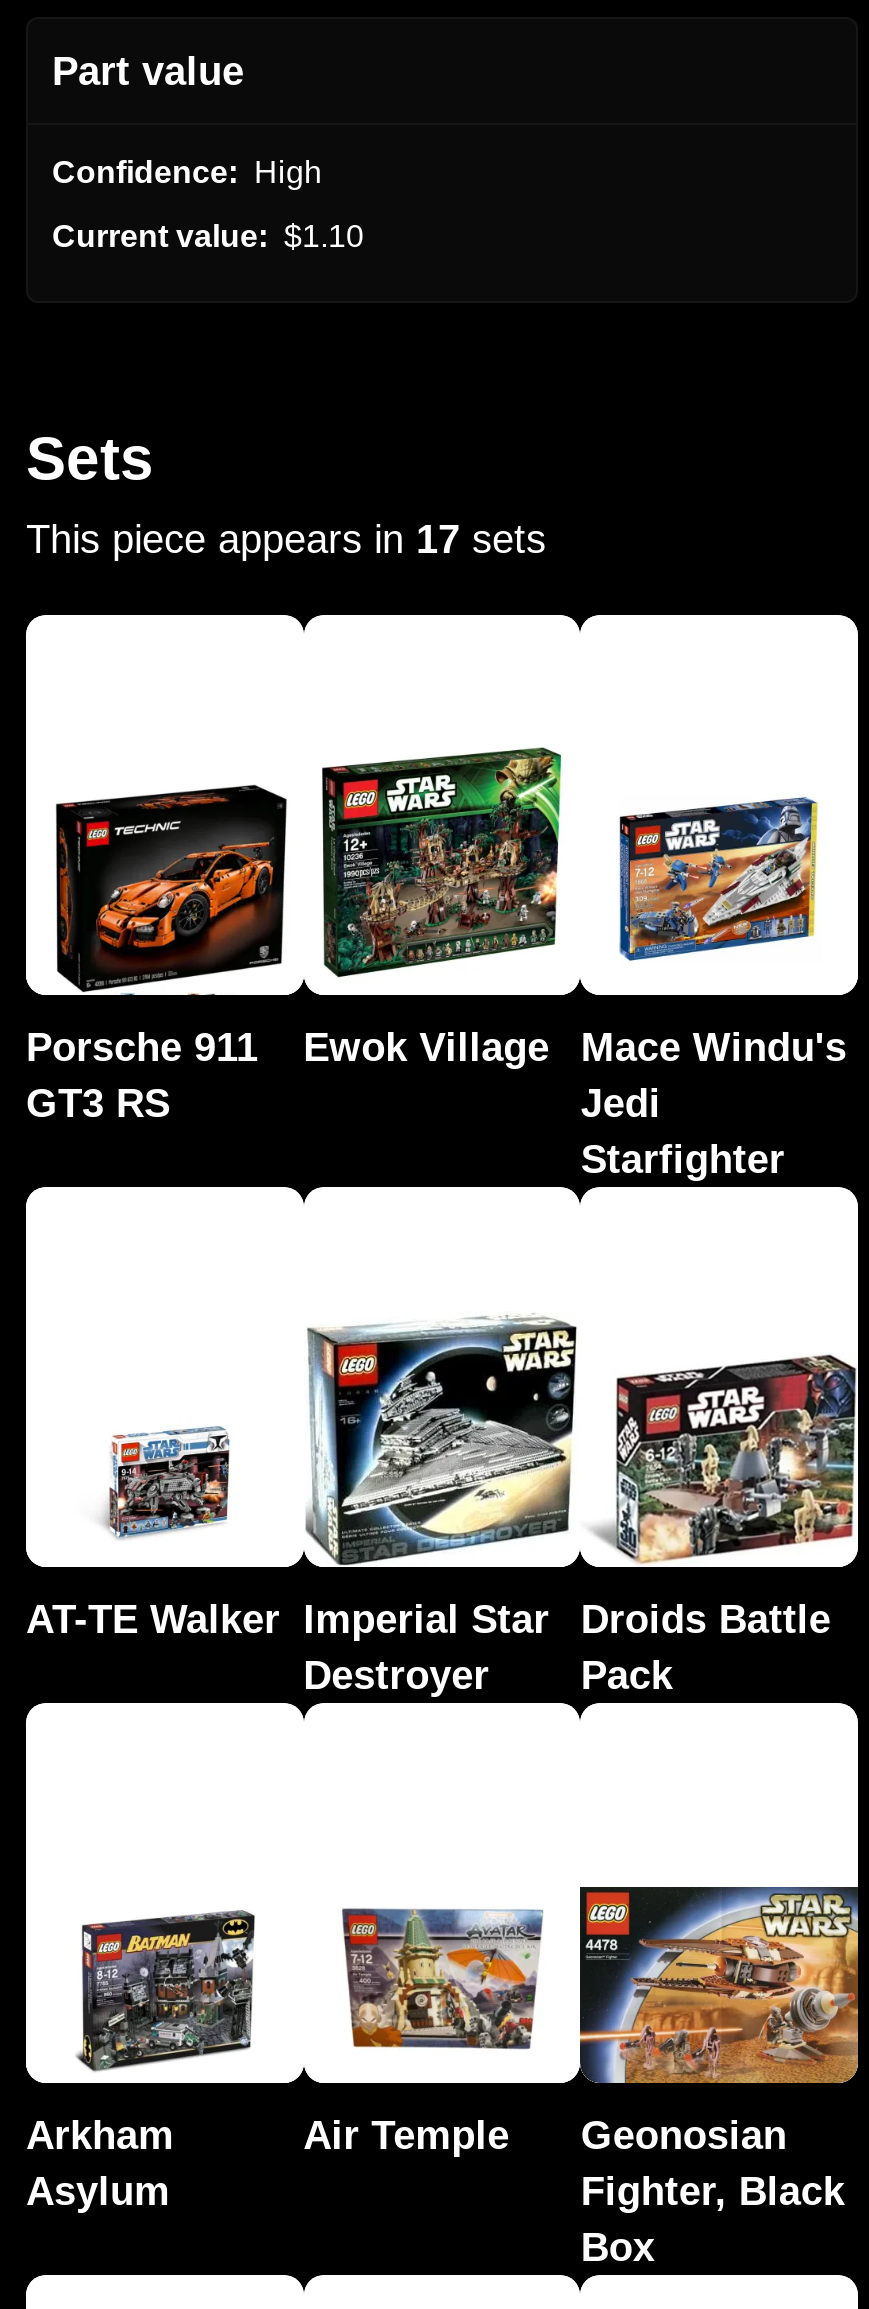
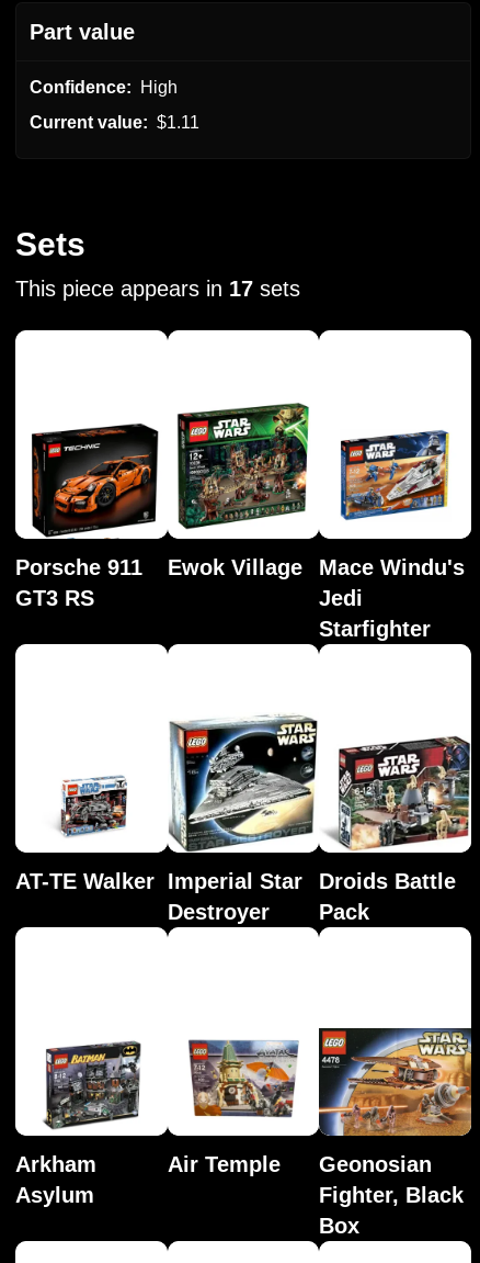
- Current value: $1.10
+ Current value: $1.11
